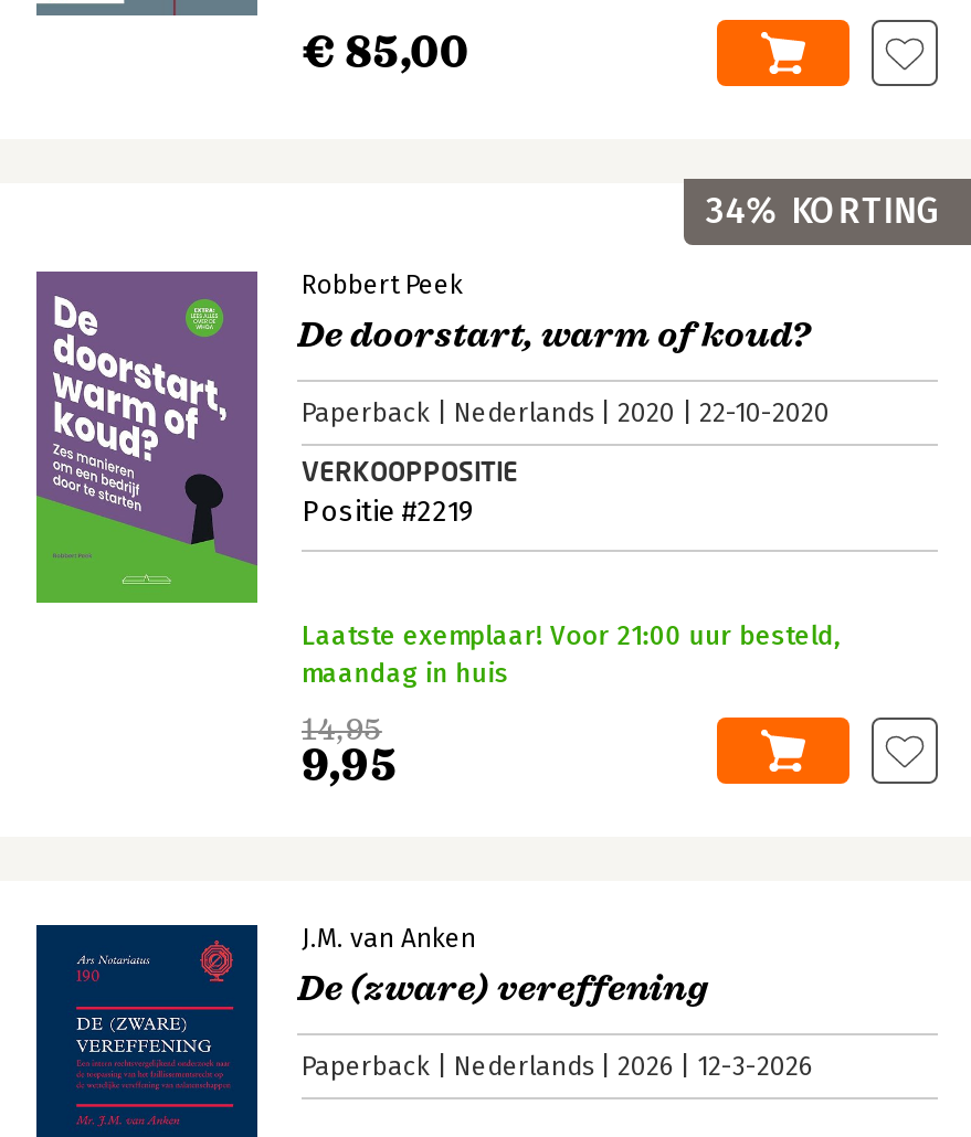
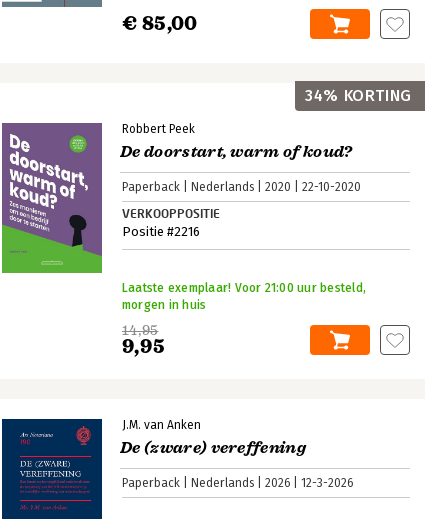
- Positie #2219
+ Positie #2216

- maandag in huis
+ morgen in huis
